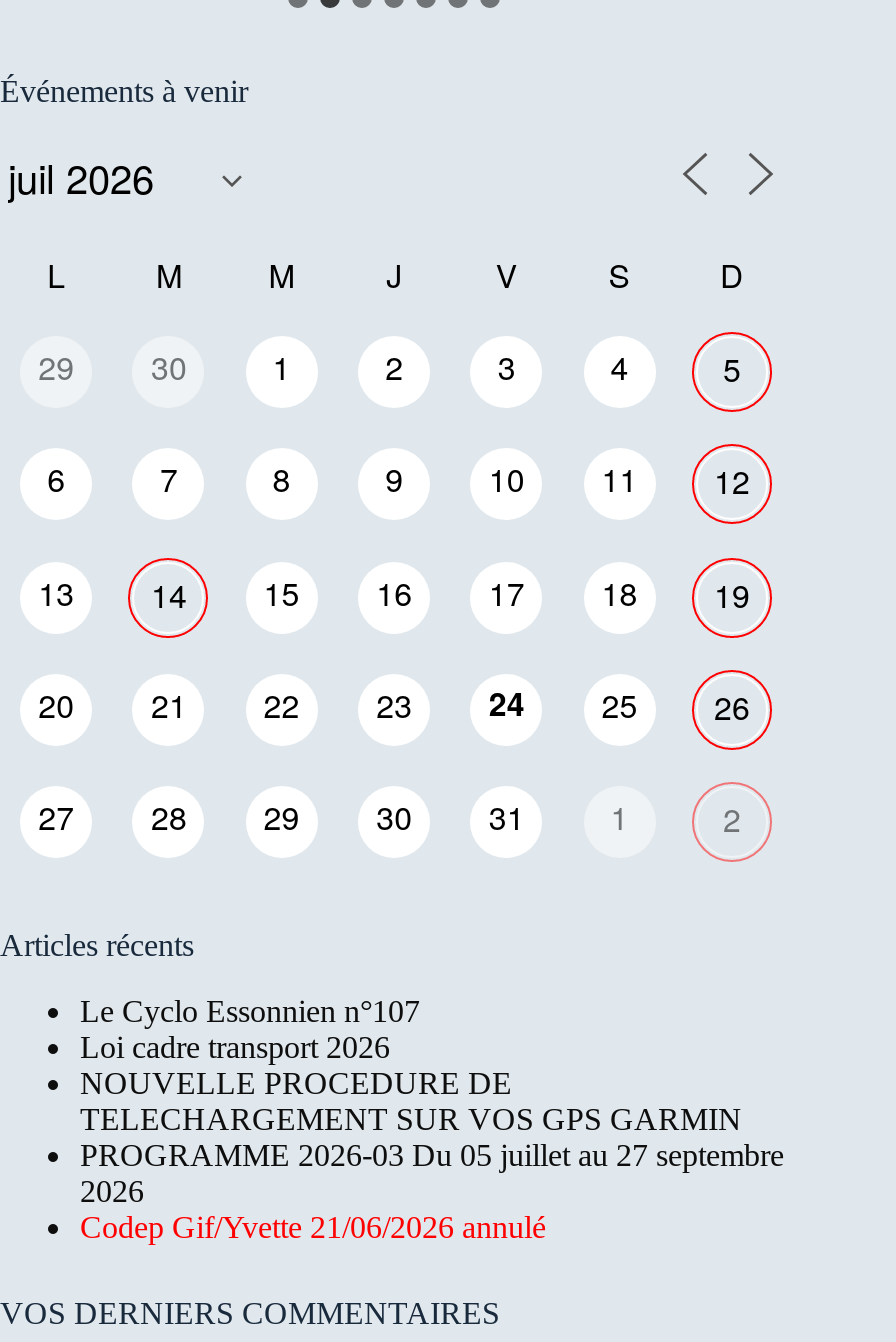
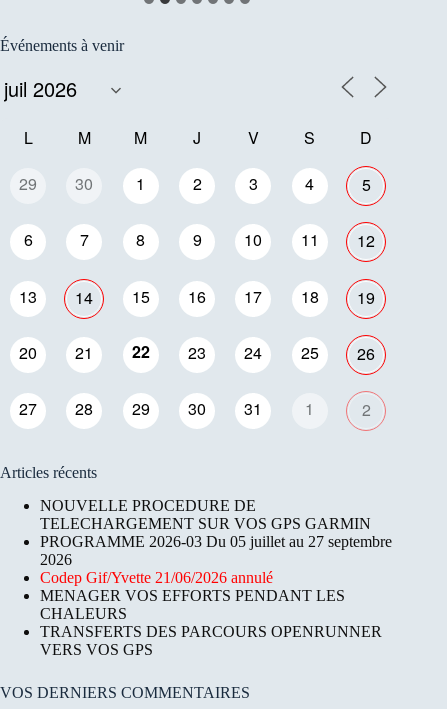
- Le Cyclo Essonnien n°107
- Loi cadre transport 2026

moved up: NOUVELLE PROCEDURE DE | TELECHARGEMENT SUR VOS GPS GARMIN | PROGRAMME 2026-03 Du 05 juillet au 27 septembre | 2026 | Codep Gif/Yvette 21/06/2026 annulé

+ MENAGER VOS EFFORTS PENDANT LES
+ CHALEURS
+ TRANSFERTS DES PARCOURS OPENRUNNER
+ VERS VOS GPS
